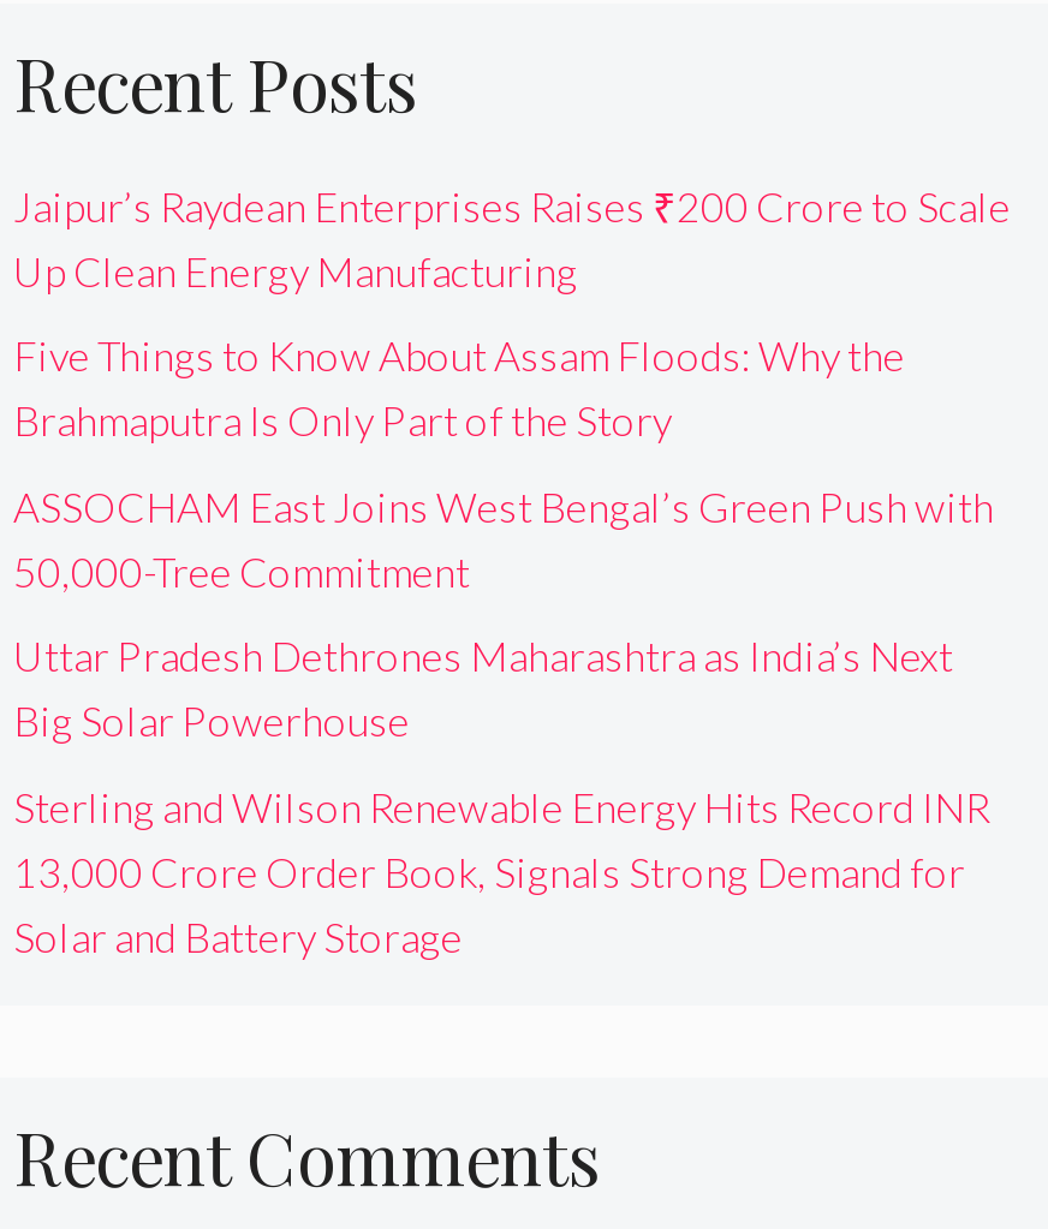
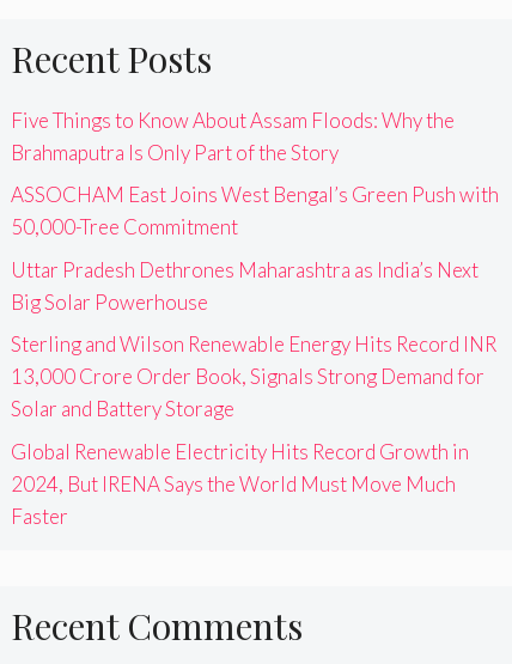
- Jaipur’s Raydean Enterprises Raises ₹200 Crore to Scale
- Up Clean Energy Manufacturing

moved up: Five Things to Know About Assam Floods: Why the | Brahmaputra Is Only Part of the Story | ASSOCHAM East Joins West Bengal’s Green Push with | ... | 13,000 Crore Order Book, Signals Strong Demand for | Solar and Battery Storage

+ Global Renewable Electricity Hits Record Growth in
+ 2024, But IRENA Says the World Must Move Much
+ Faster
